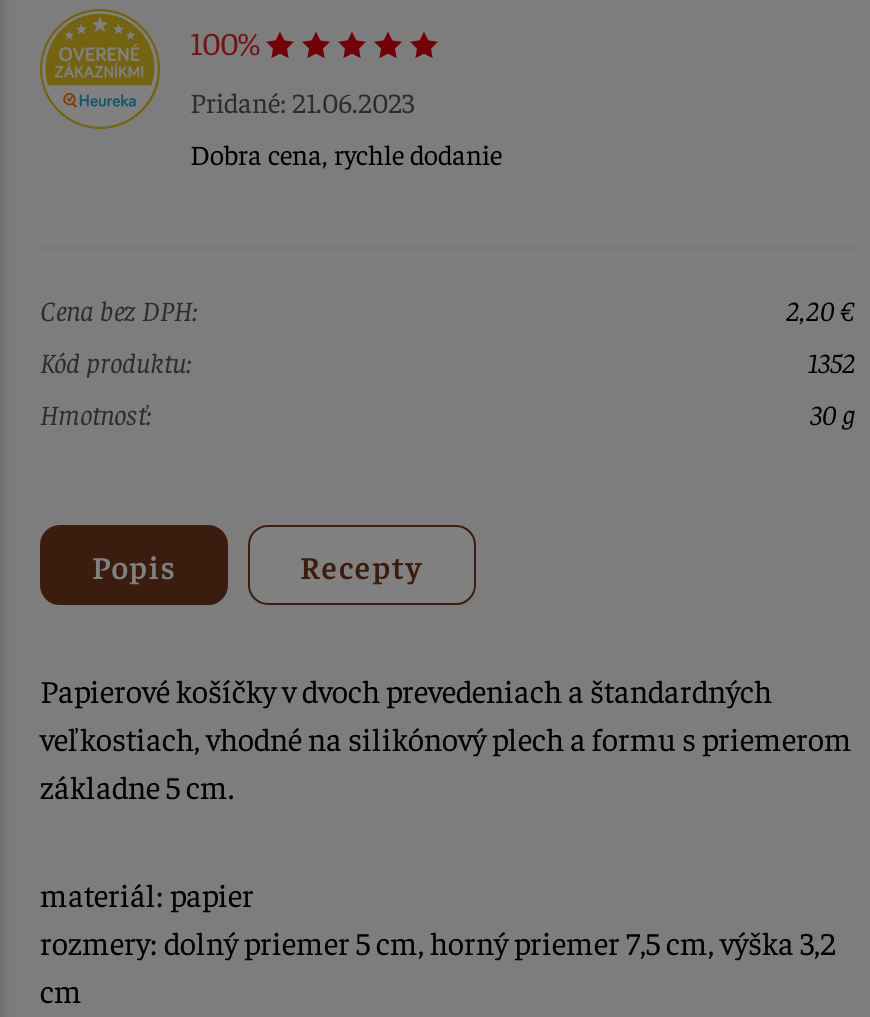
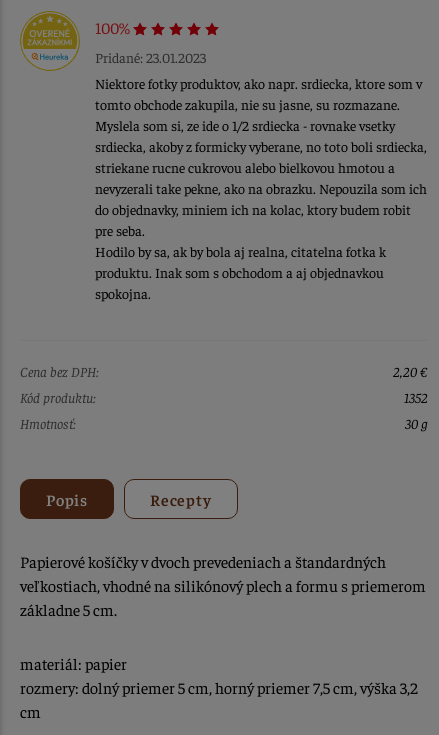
- Pridané: 21.06.2023
- Dobra cena, rychle dodanie
+ Pridané: 23.01.2023
+ Niektore fotky produktov, ako napr. srdiecka, ktore som v
+ tomto obchode zakupila, nie su jasne, su rozmazane.
+ Myslela som si, ze ide o 1/2 srdiecka - rovnake vsetky
+ srdiecka, akoby z formicky vyberane, no toto boli srdiecka,
+ striekane rucne cukrovou alebo bielkovou hmotou a
+ nevyzerali take pekne, ako na obrazku. Nepouzila som ich
+ do objednavky, miniem ich na kolac, ktory budem robit
+ pre seba.
+ Hodilo by sa, ak by bola aj realna, citatelna fotka k
+ produktu. Inak som s obchodom a aj objednavkou
+ spokojna.
